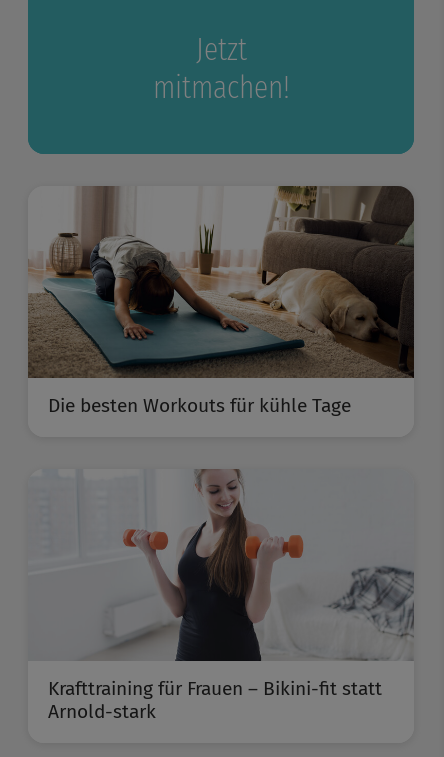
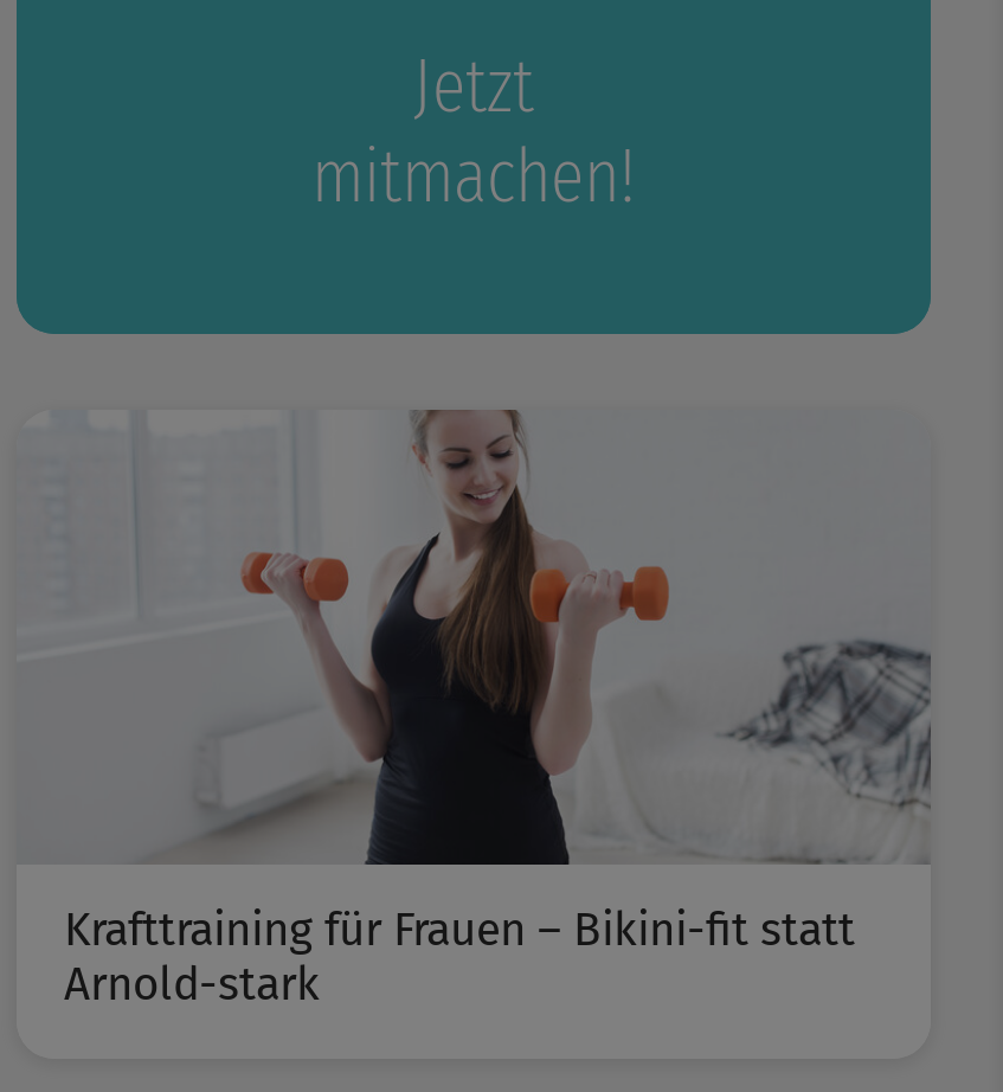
- [image]
- Die besten Workouts für kühle Tage
